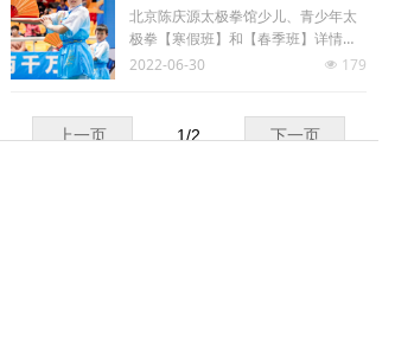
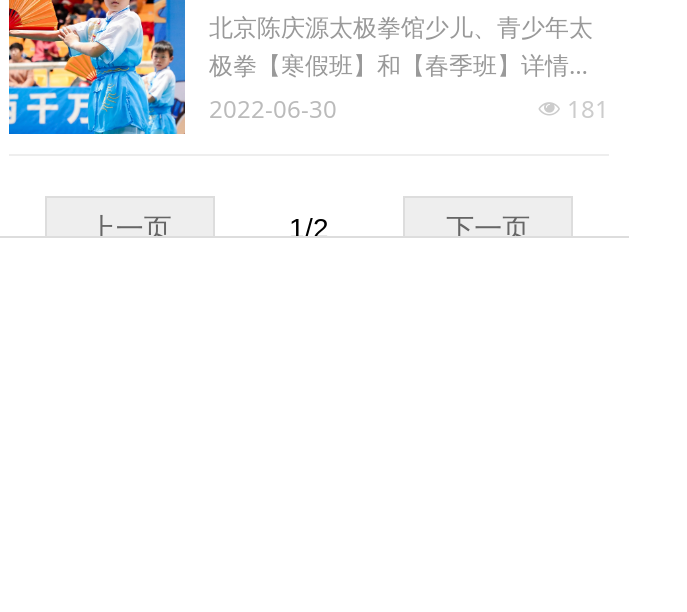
- 넶 179
+ 넶 181
